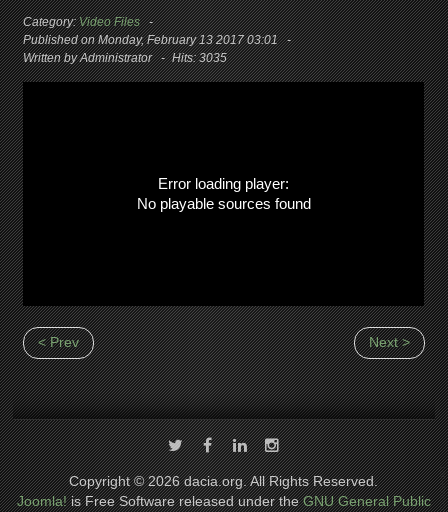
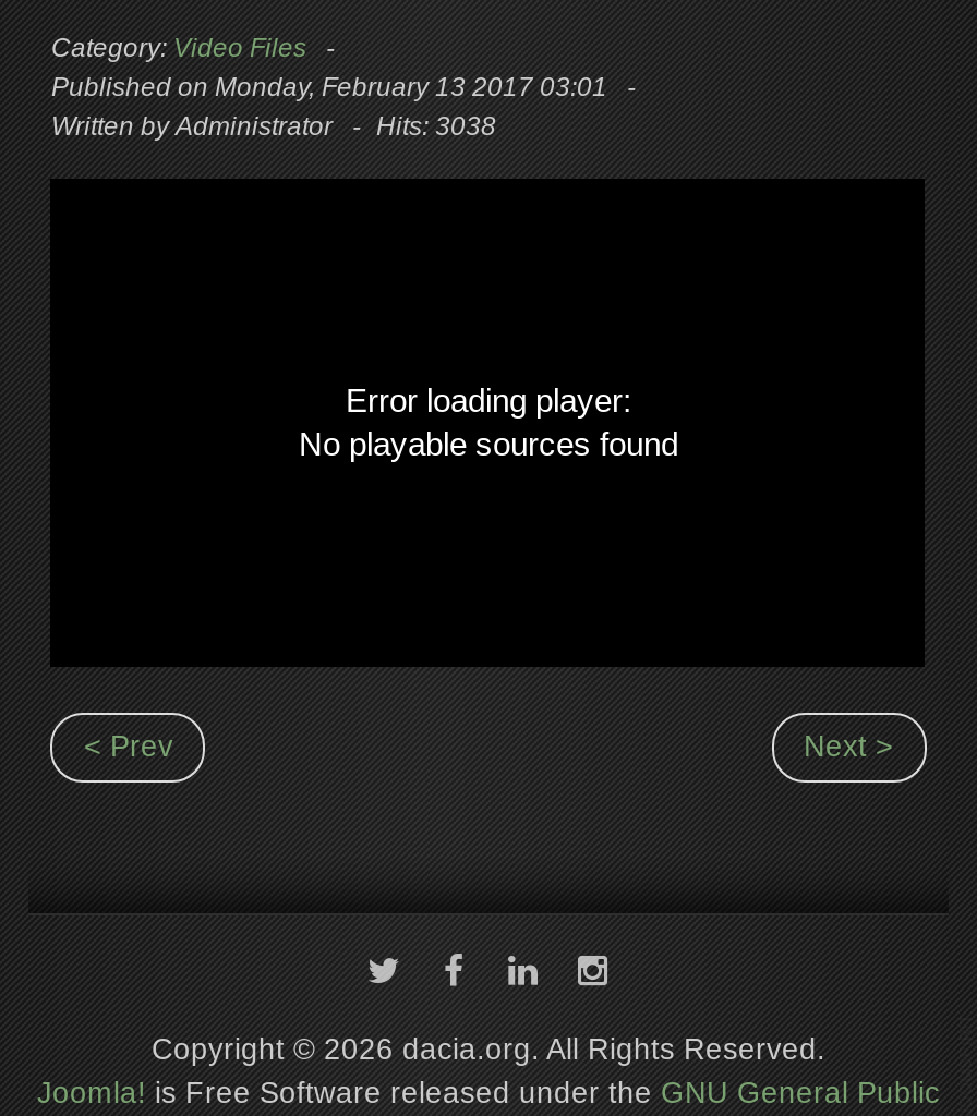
- Written by Administrator Hits: 3035
+ Written by Administrator Hits: 3038
